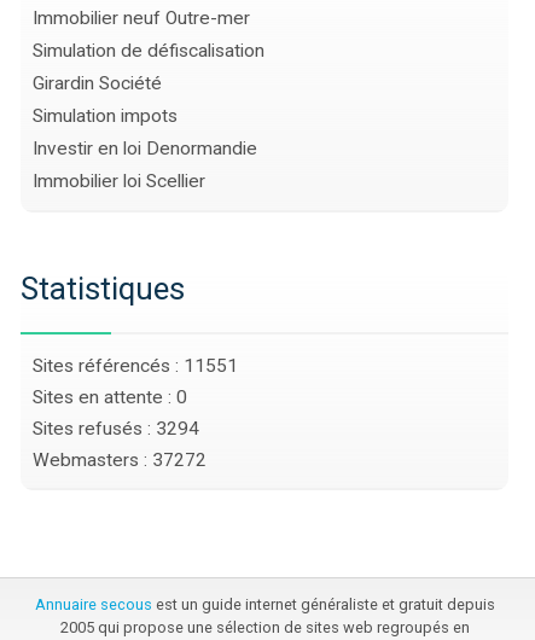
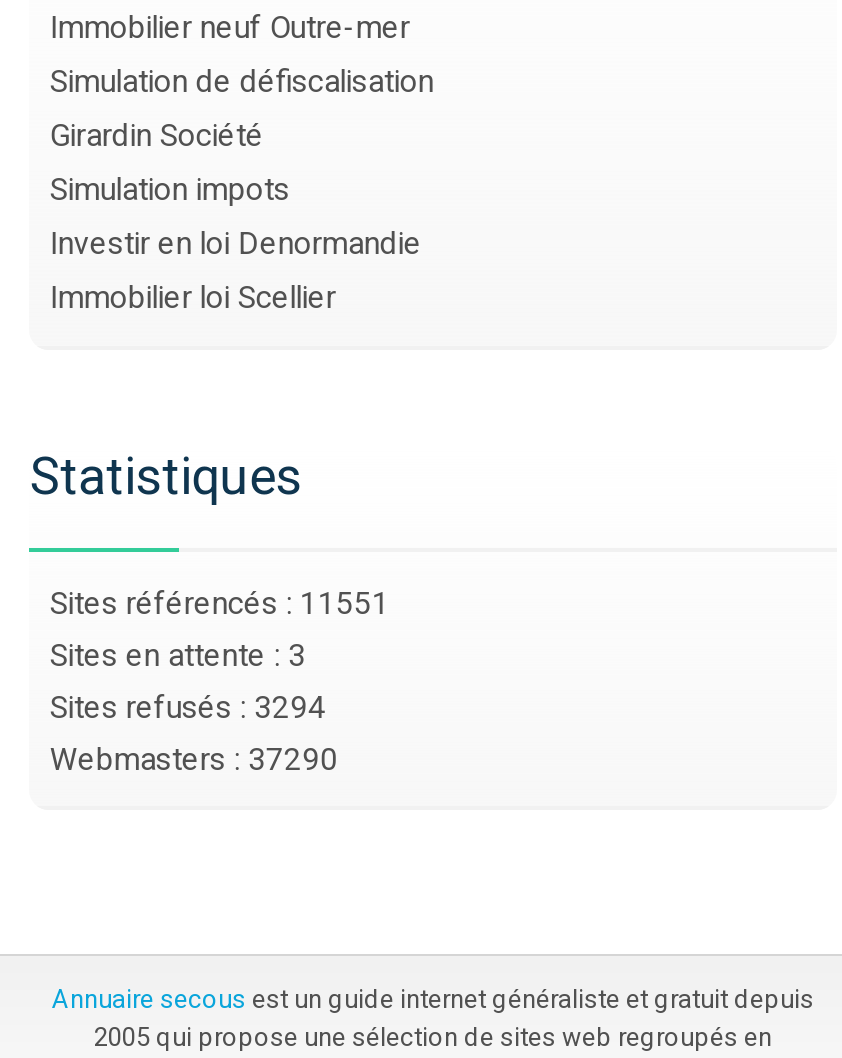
- Sites en attente : 0
+ Sites en attente : 3

- Webmasters : 37272
+ Webmasters : 37290
